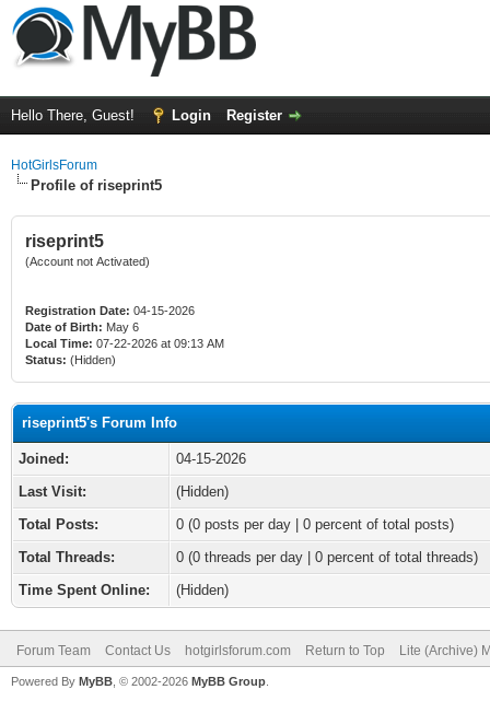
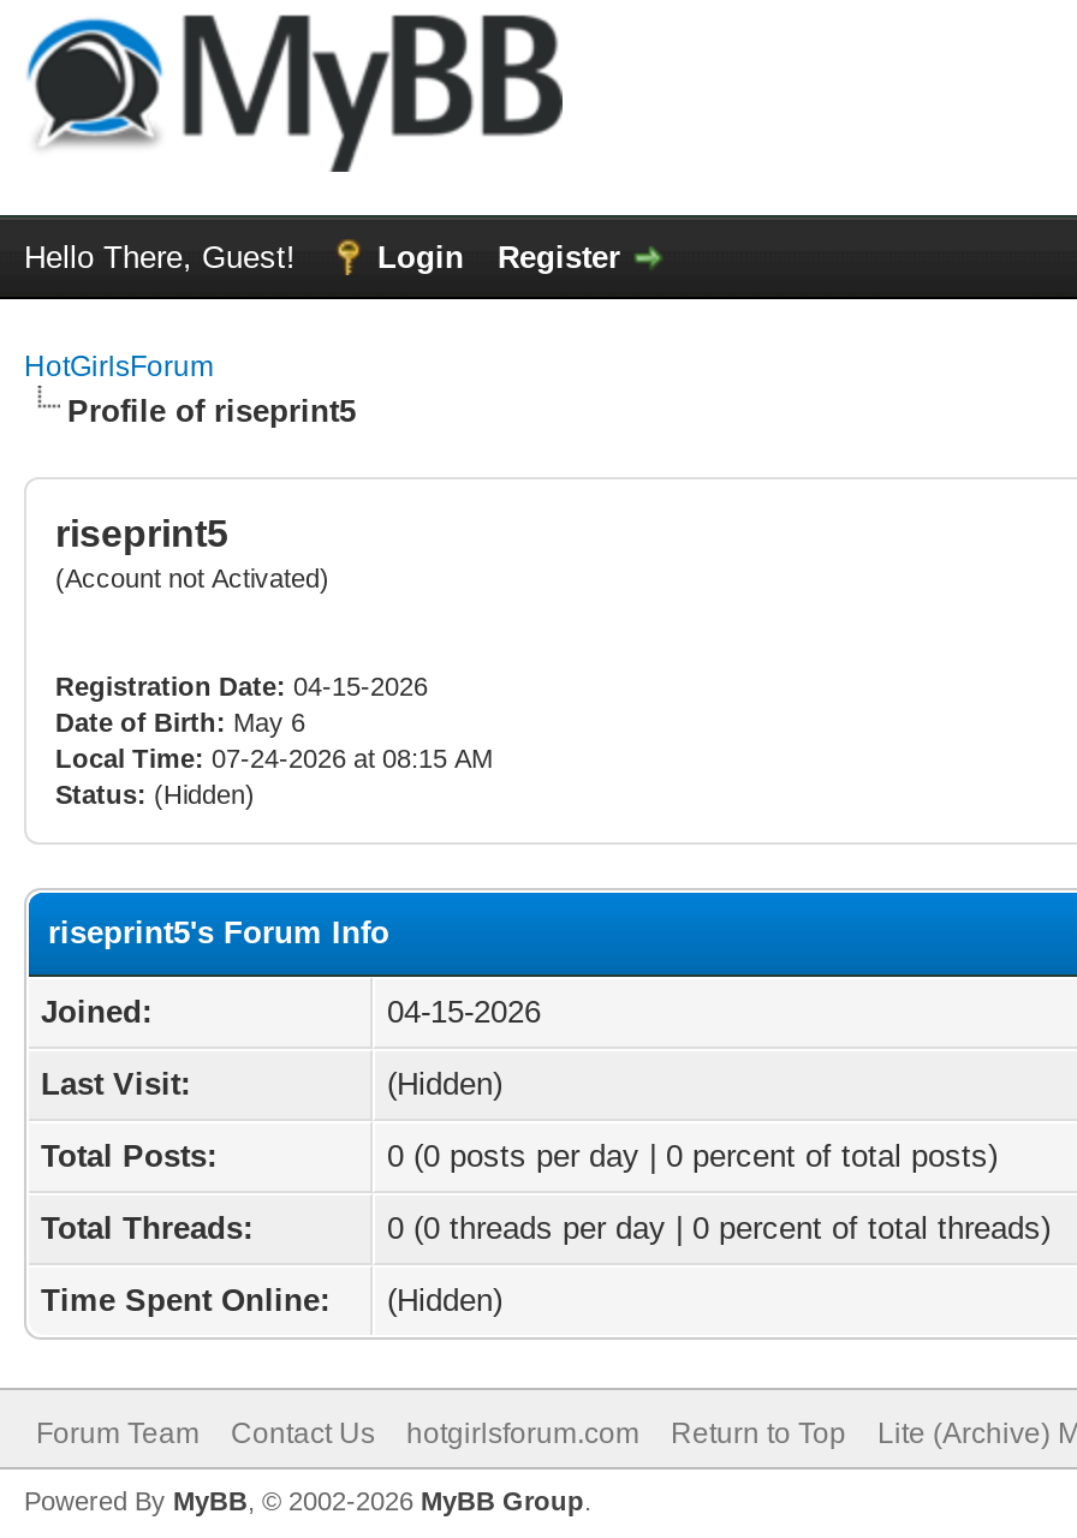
- Local Time: 07-22-2026 at 09:13 AM
+ Local Time: 07-24-2026 at 08:15 AM
